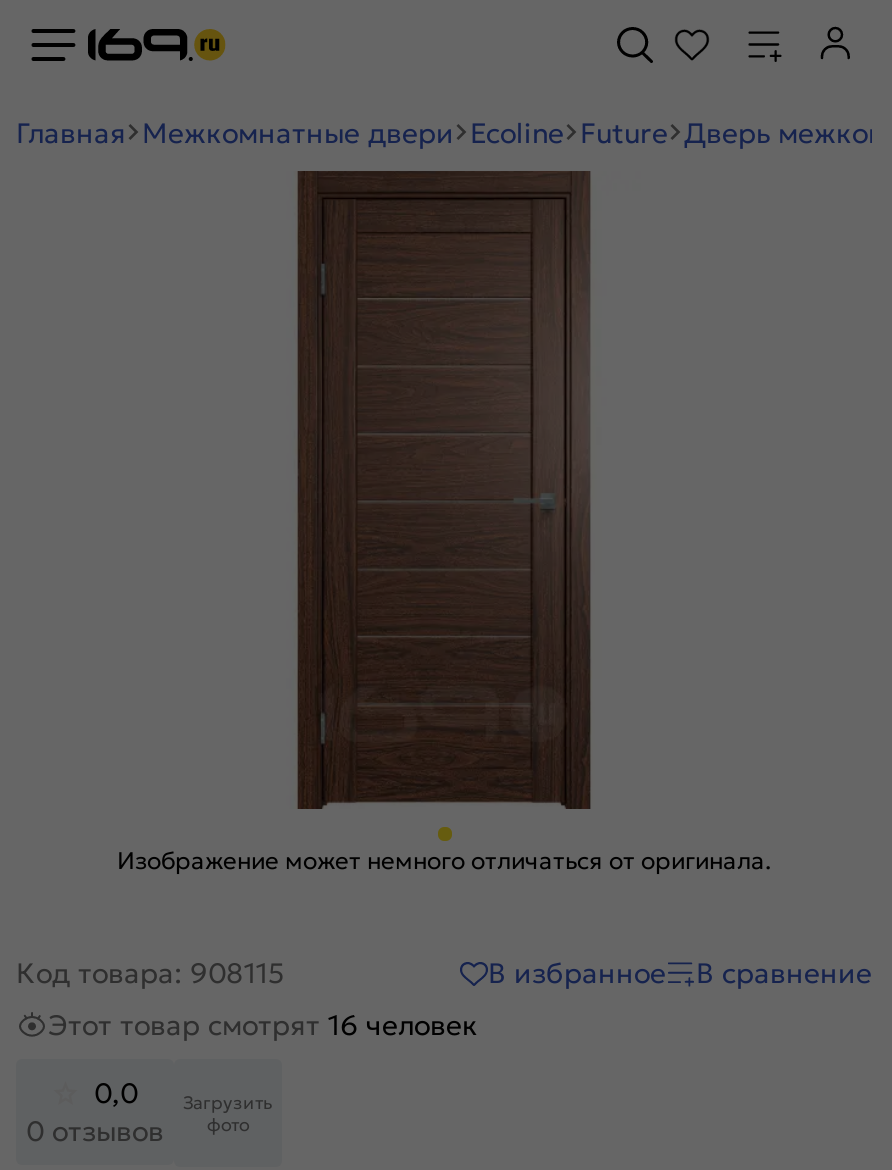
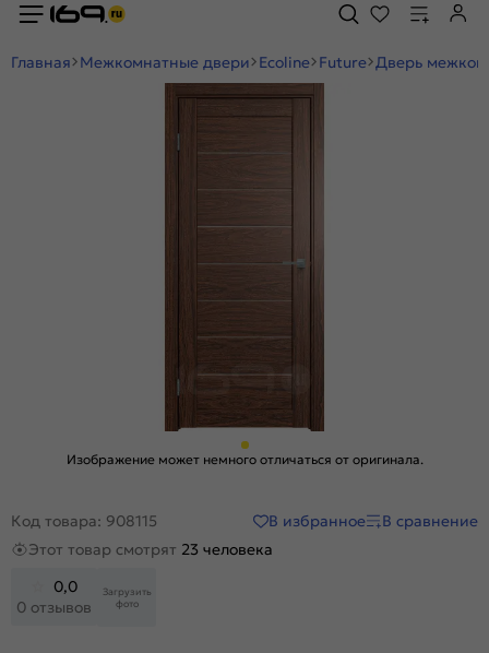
- Этот товар смотрят 16 человек
+ Этот товар смотрят 23 человека
